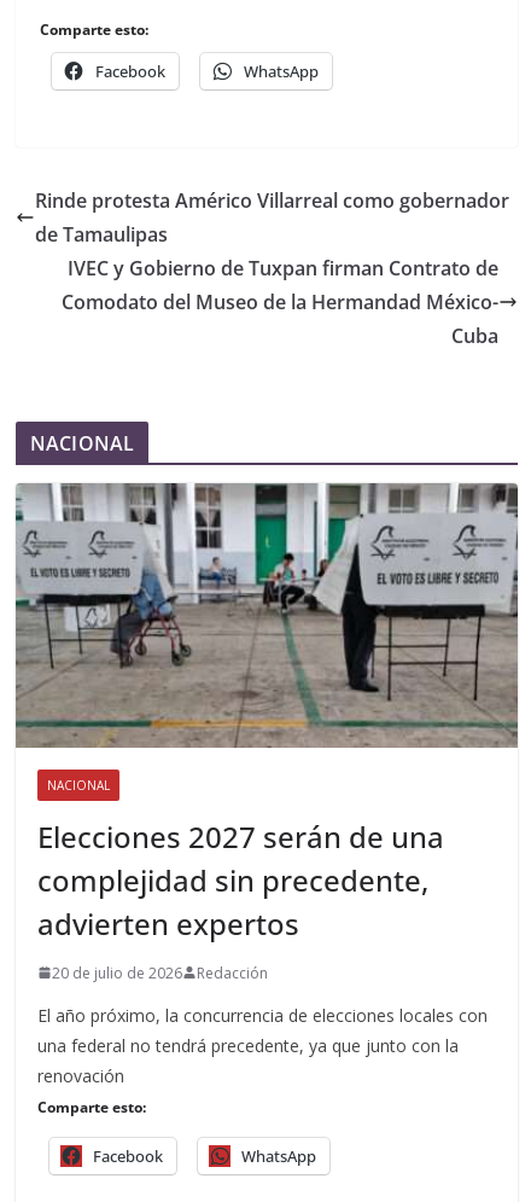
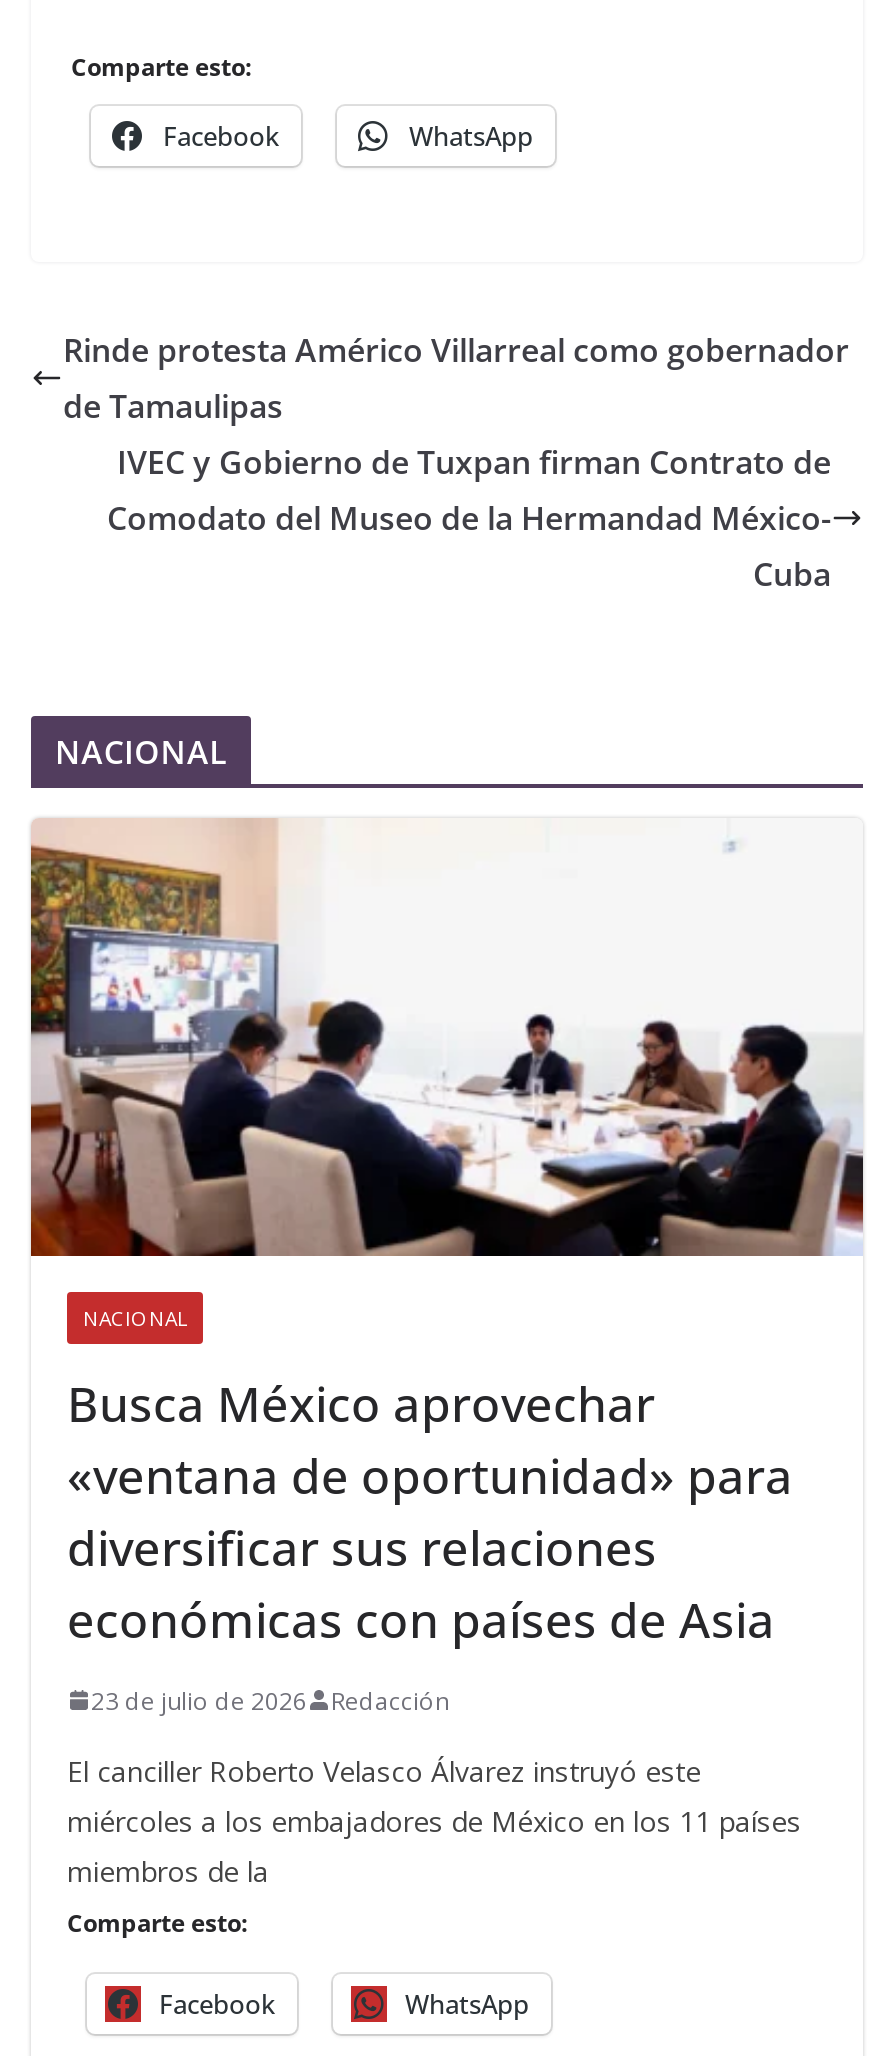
- [image]
+ [image]

- Elecciones 2027 serán de una
- complejidad sin precedente,
- advierten expertos
+ Busca México aprovechar
+ «ventana de oportunidad» para
+ diversificar sus relaciones
+ económicas con países de Asia

- 20 de julio de 2026 Redacción
+ 23 de julio de 2026 Redacción

- El año próximo, la concurrencia de elecciones locales con
- una federal no tendrá precedente, ya que junto con la
- renovación
+ El canciller Roberto Velasco Álvarez instruyó este
+ miércoles a los embajadores de México en los 11 países
+ miembros de la
